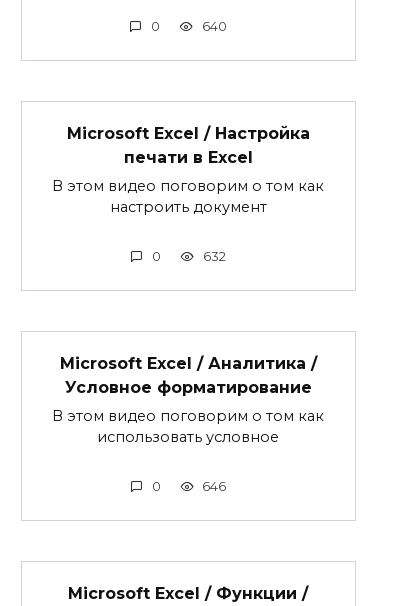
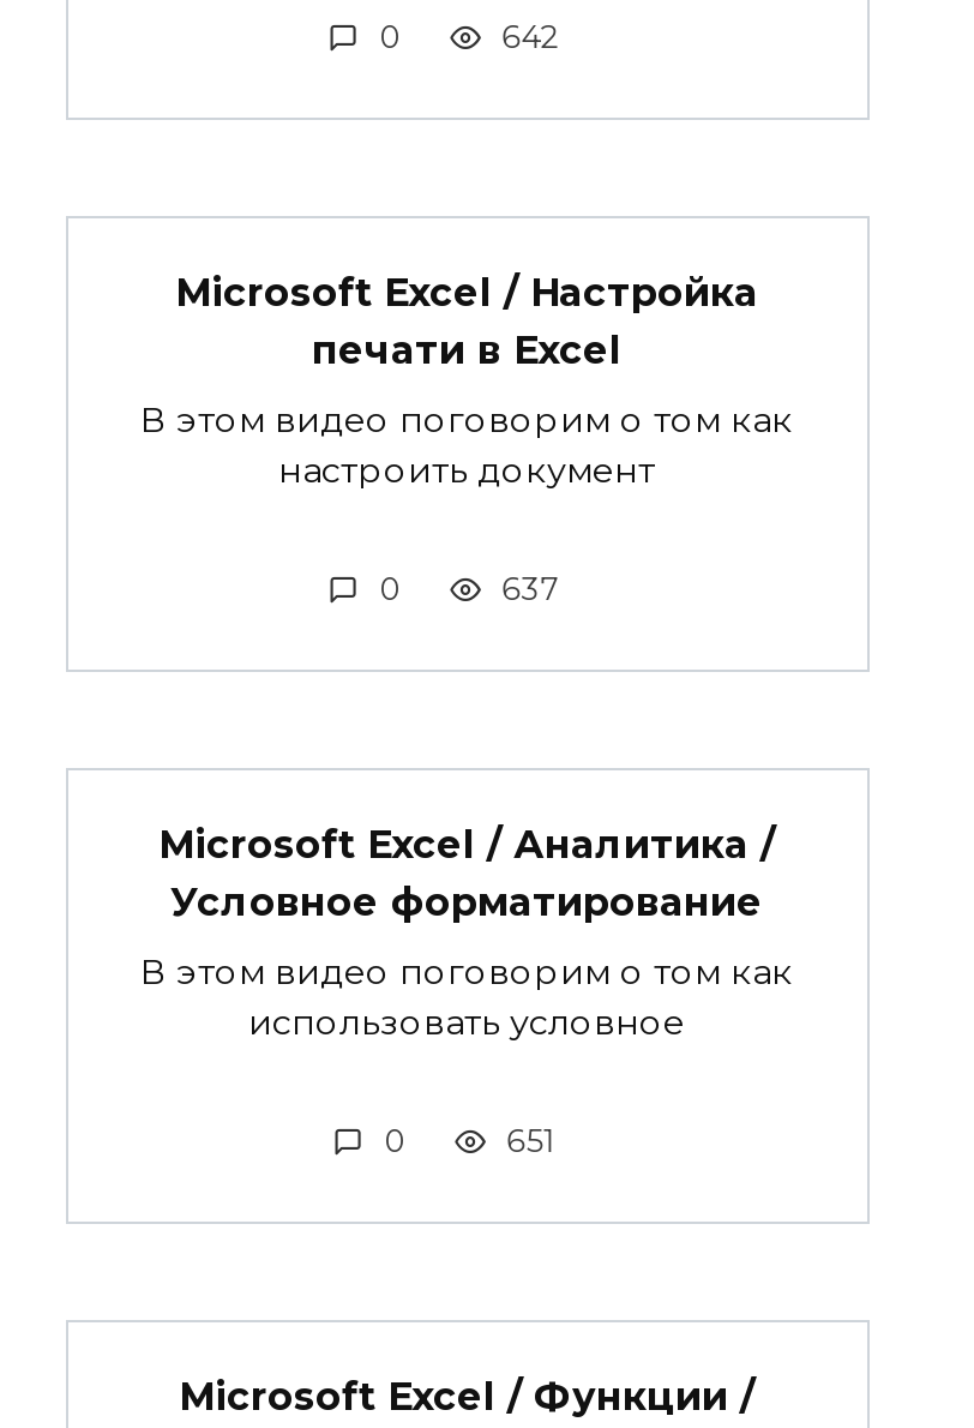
- 640
+ 642

- 632
+ 637

- 646
+ 651
